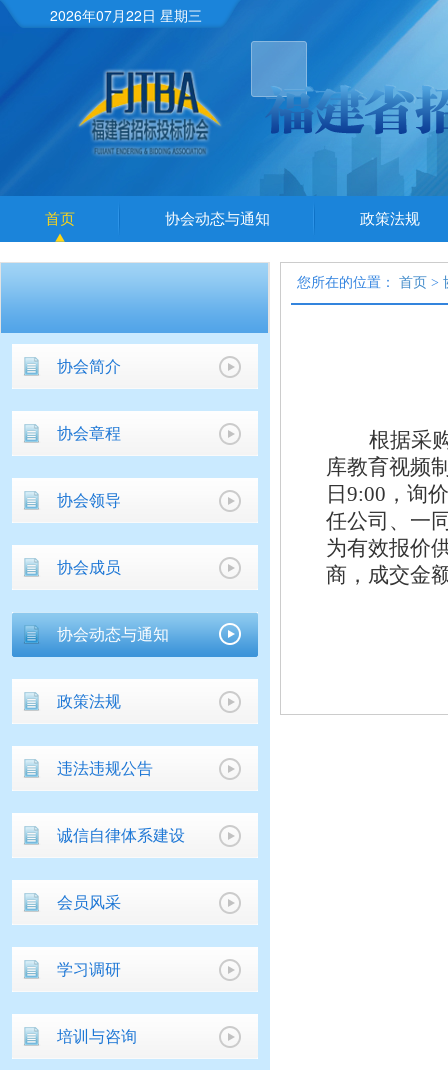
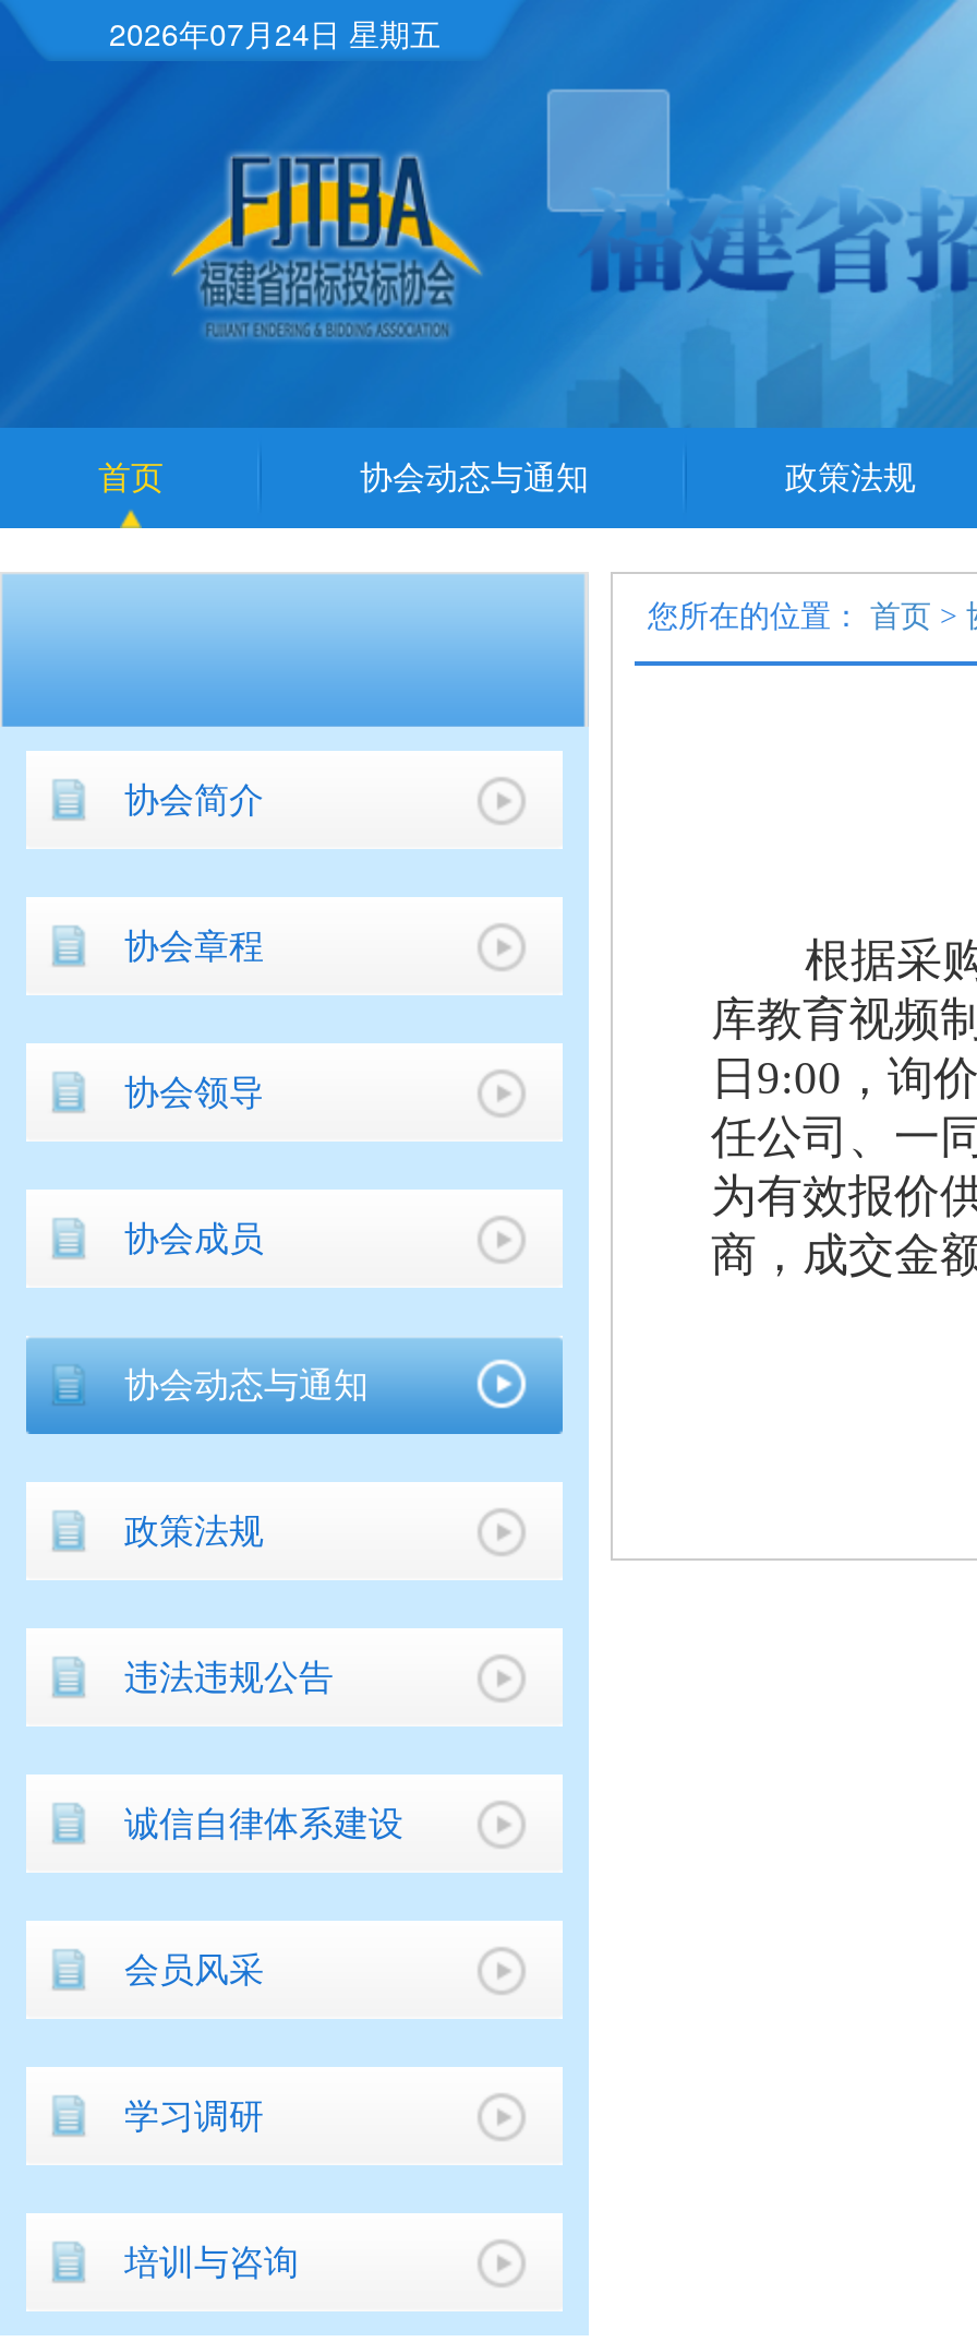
- 2026年07月22日 星期三
+ 2026年07月24日 星期五
